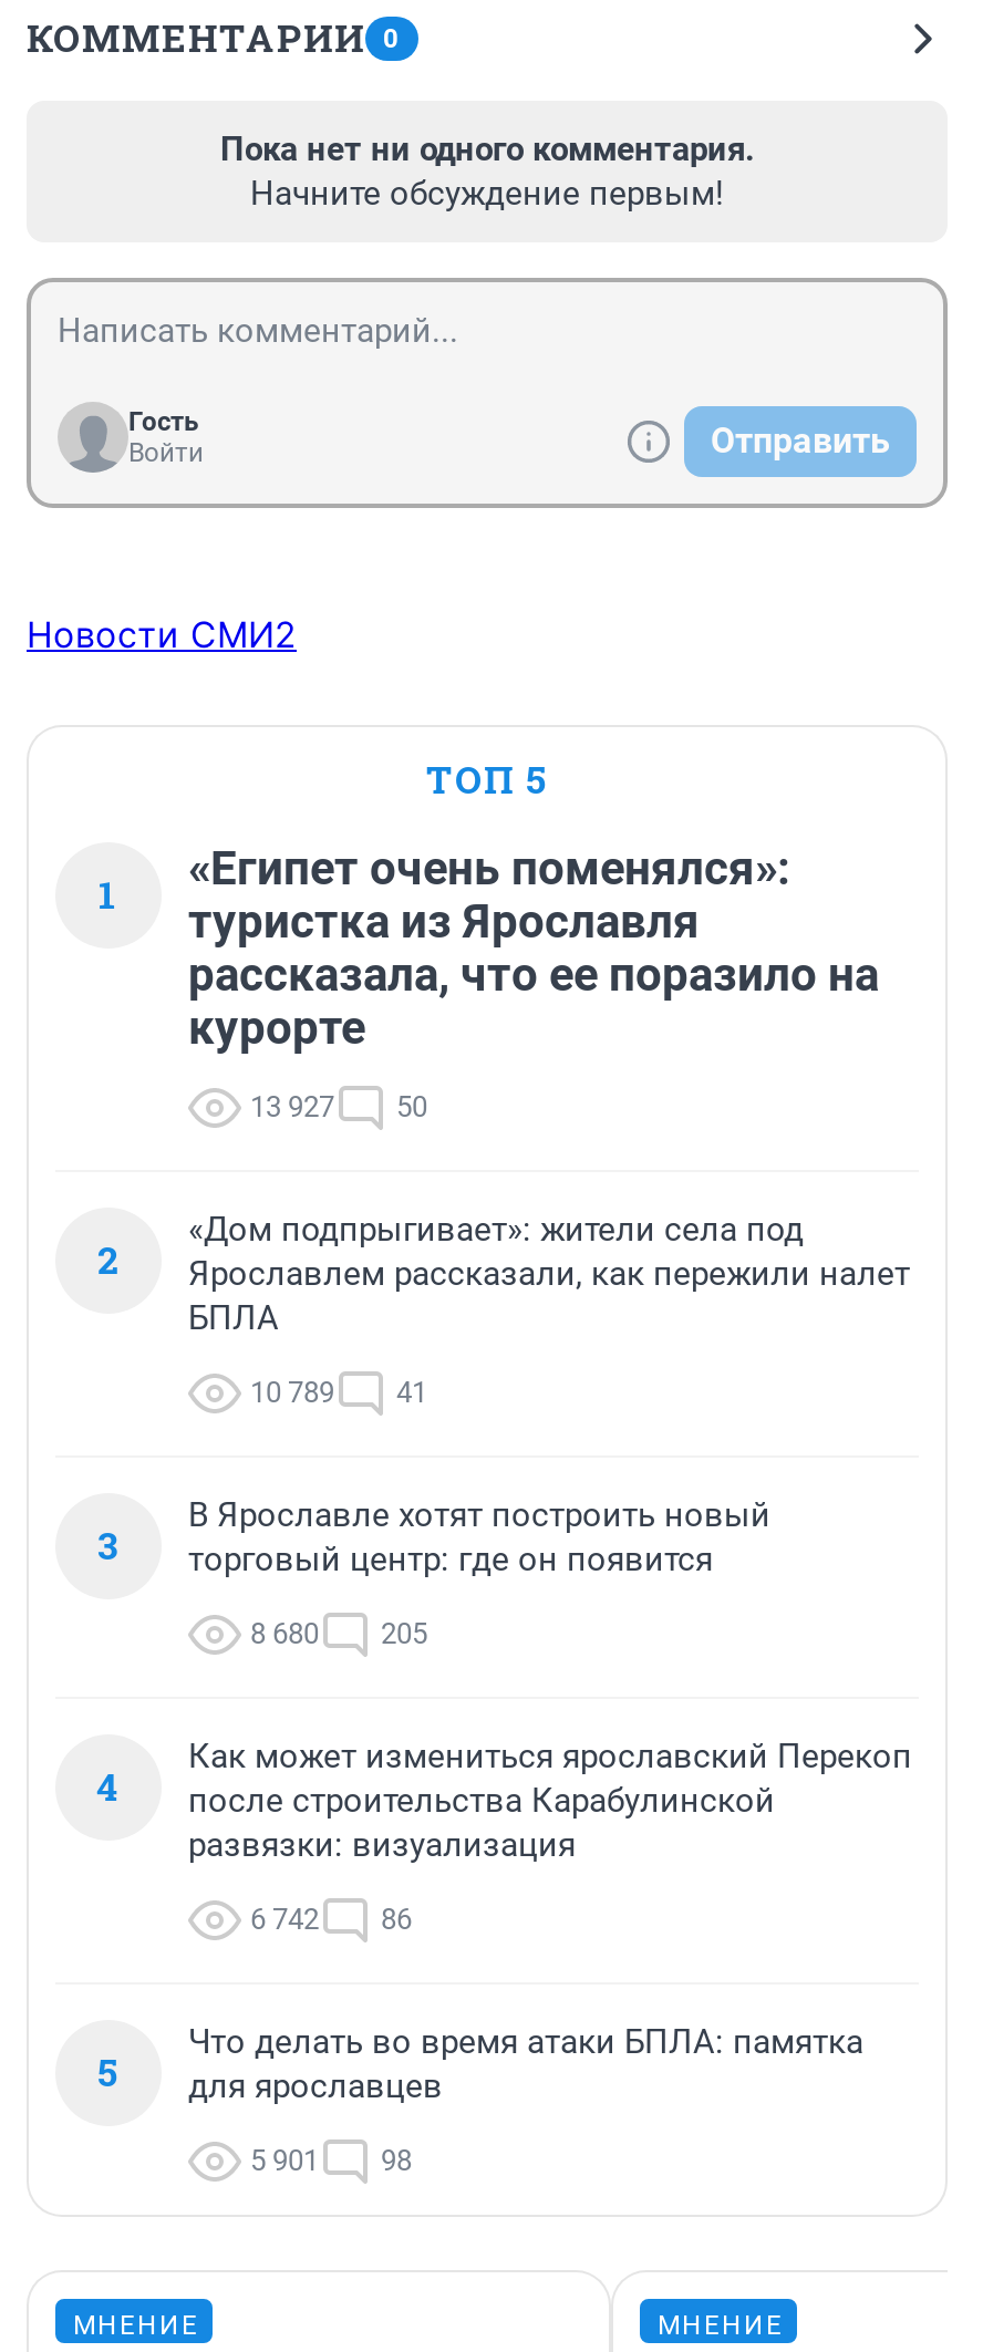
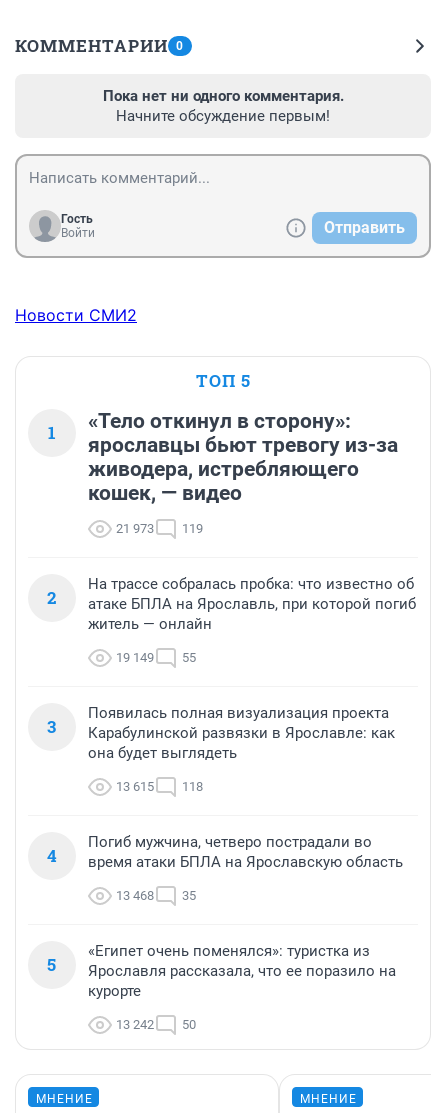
- «Египет очень поменялся»:
- туристка из Ярославля
- рассказала, что ее поразило на
- курорте
+ «Тело откинул в сторону»:
+ ярославцы бьют тревогу из-за
+ живодера, истребляющего
+ кошек, — видео

- 13 927
- 50
+ 21 973
+ 119

- «Дом подпрыгивает»: жители села под
- Ярославлем рассказали, как пережили налет
- БПЛА
+ На трассе собралась пробка: что известно об
+ атаке БПЛА на Ярославль, при которой погиб
+ житель — онлайн

- 10 789
- 41
+ 19 149
+ 55

- В Ярославле хотят построить новый
- торговый центр: где он появится
+ Появилась полная визуализация проекта
+ Карабулинской развязки в Ярославле: как
+ она будет выглядеть

- 8 680
- 205
+ 13 615
+ 118

- Как может измениться ярославский Перекоп
- после строительства Карабулинской
- развязки: визуализация
+ Погиб мужчина, четверо пострадали во
+ время атаки БПЛА на Ярославскую область

- 6 742
- 86
+ 13 468
+ 35

- Что делать во время атаки БПЛА: памятка
- для ярославцев
+ «Египет очень поменялся»: туристка из
+ Ярославля рассказала, что ее поразило на
+ курорте

- 5 901
- 98
+ 13 242
+ 50
